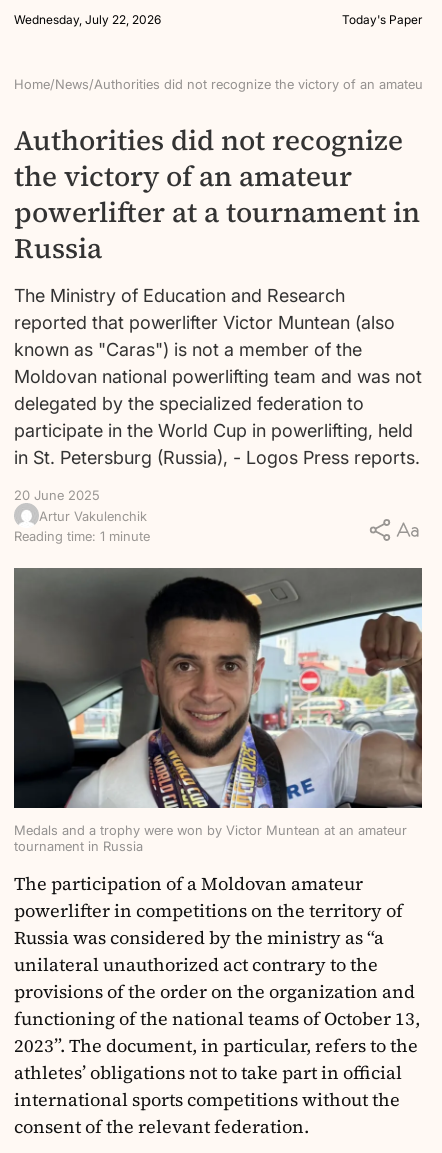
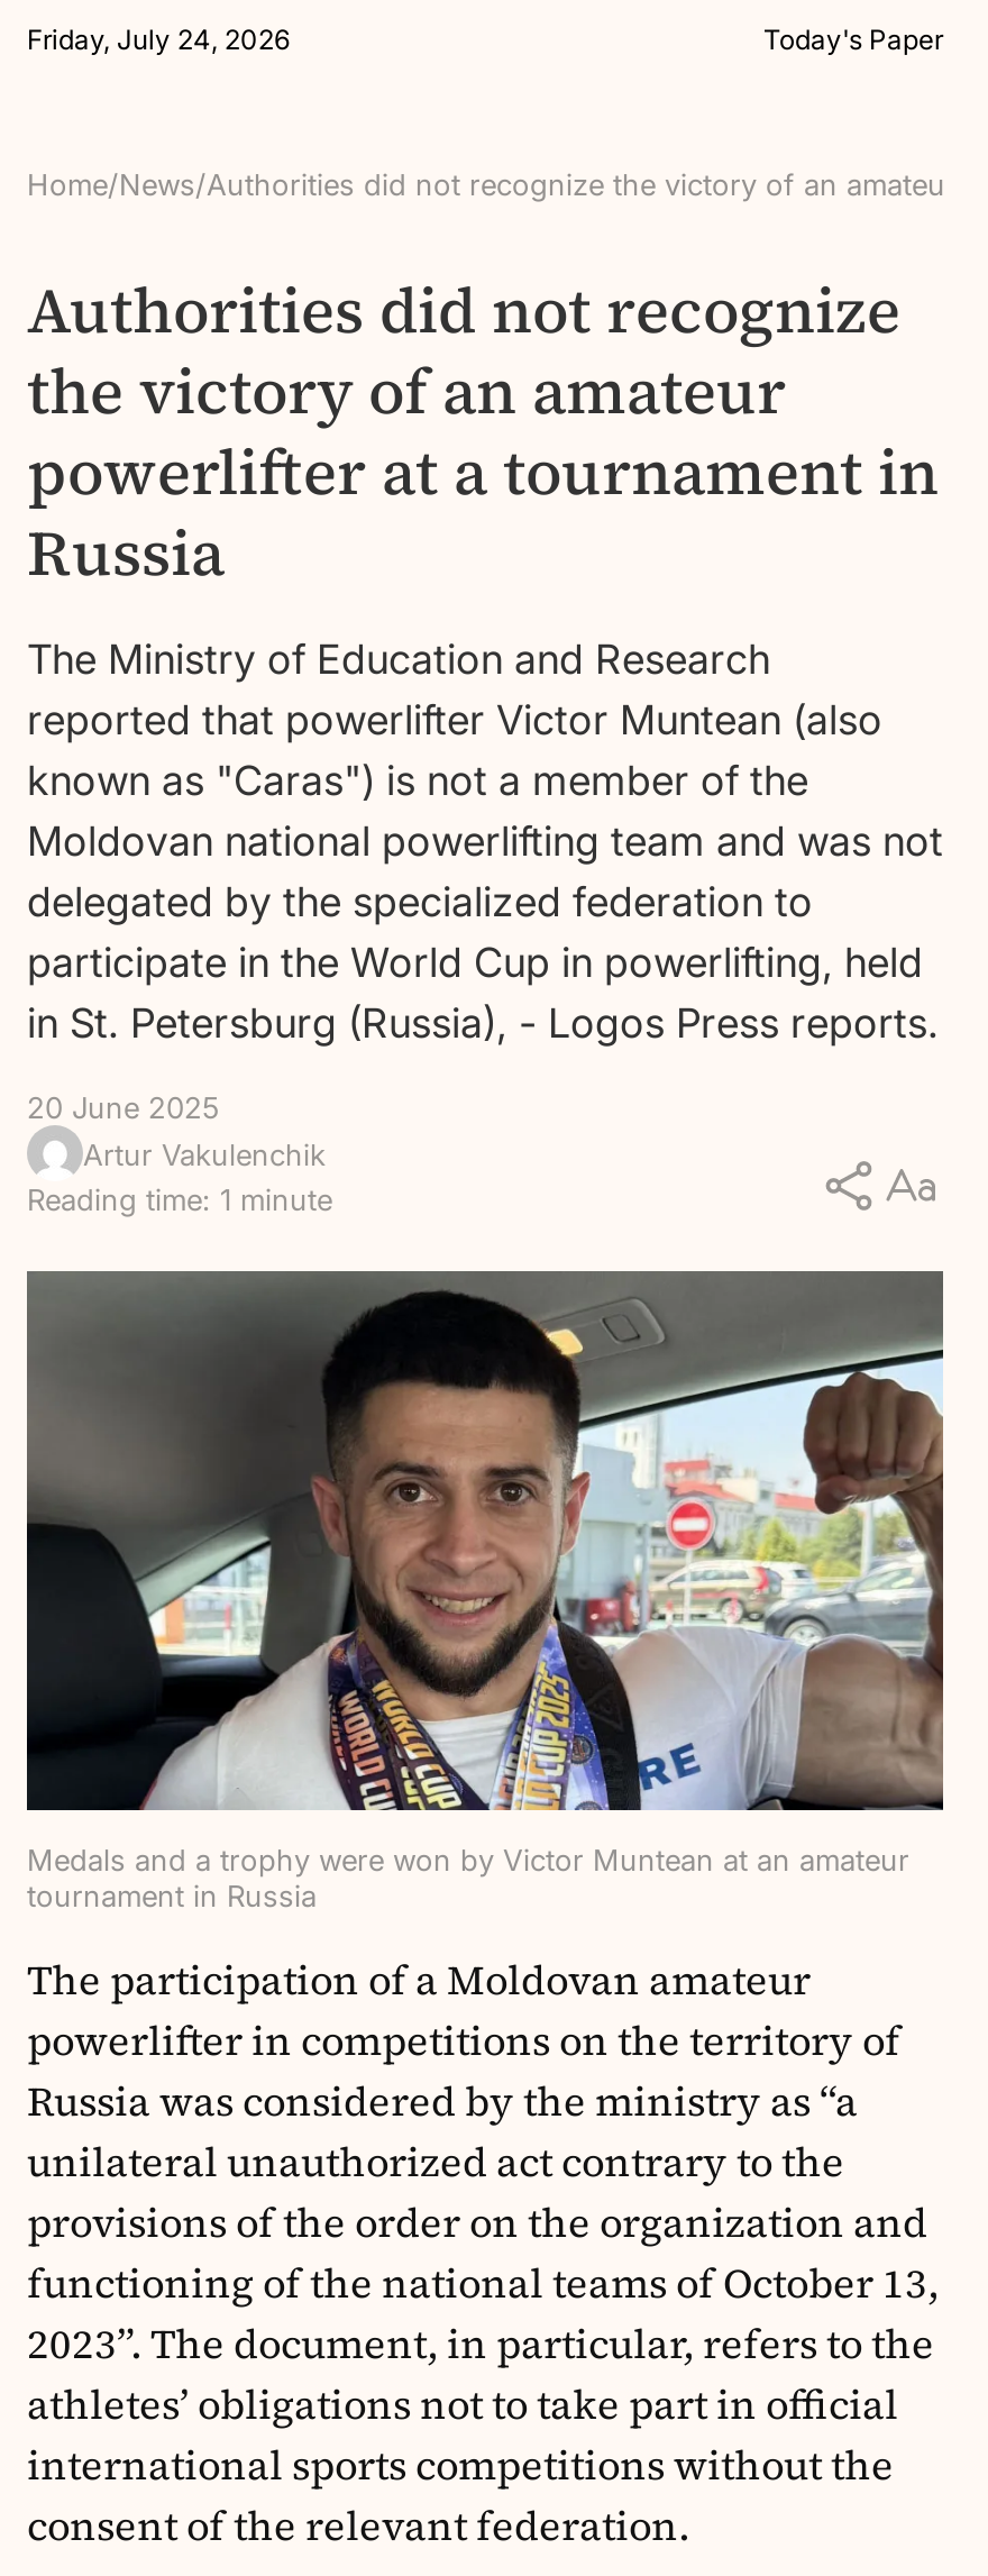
- Wednesday, July 22, 2026
+ Friday, July 24, 2026
